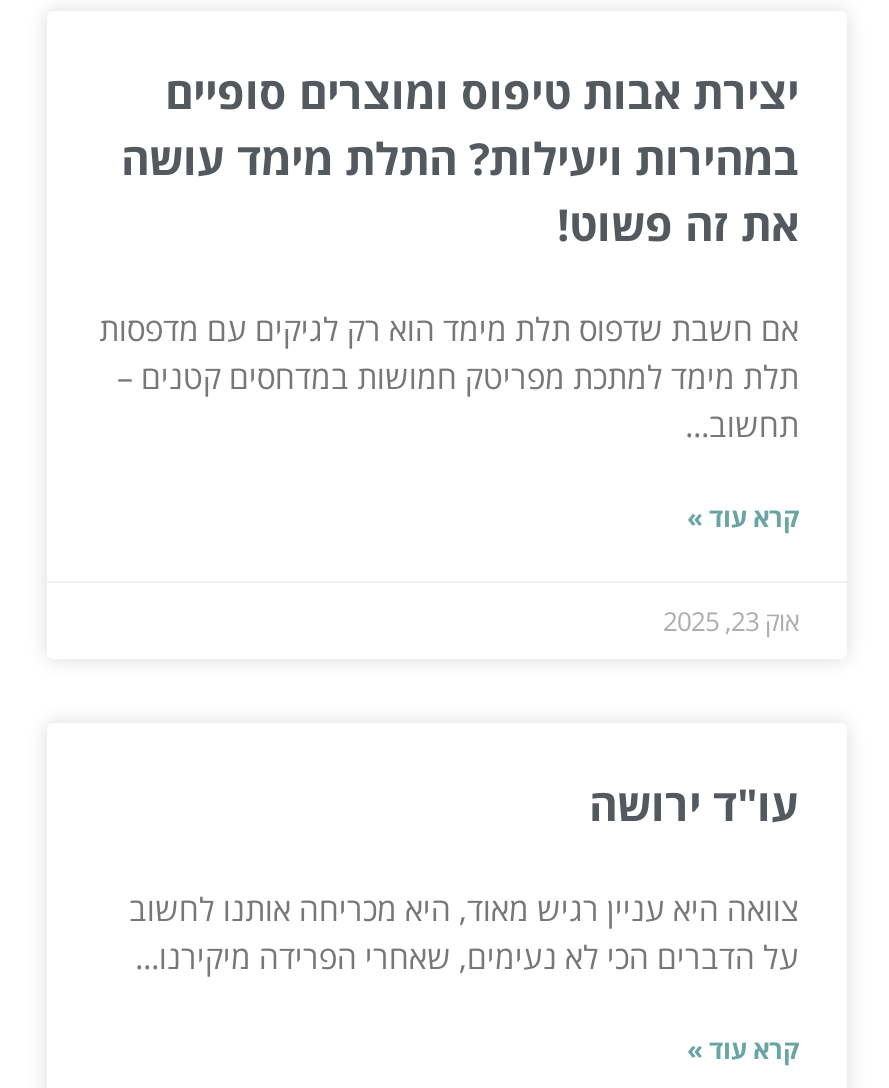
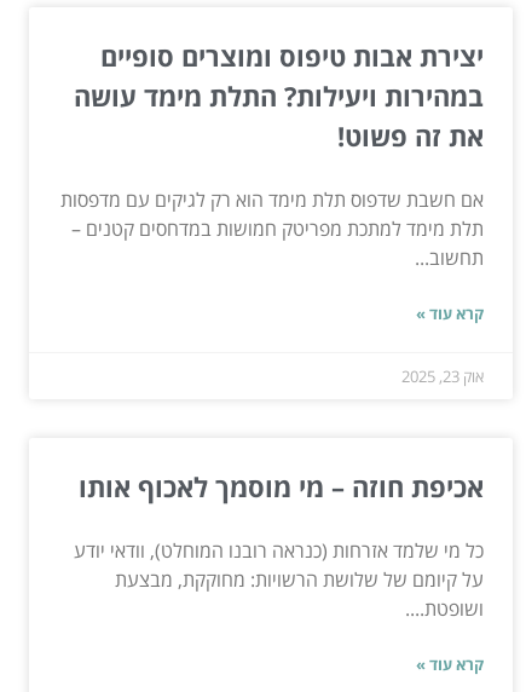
- עו"ד ירושה
+ אכיפת חוזה – מי מוסמך לאכוף אותו

- צוואה היא עניין רגיש מאוד, היא מכריחה אותנו לחשוב
- על הדברים הכי לא נעימים, שאחרי הפרידה מיקירנו...
+ כל מי שלמד אזרחות (כנראה רובנו המוחלט), וודאי יודע
+ על קיומם של שלושת הרשויות: מחוקקת, מבצעת
+ ושופטת....
